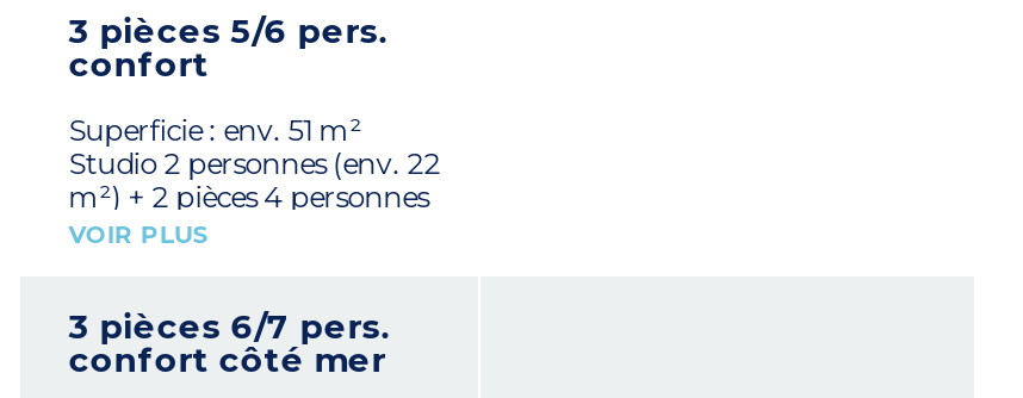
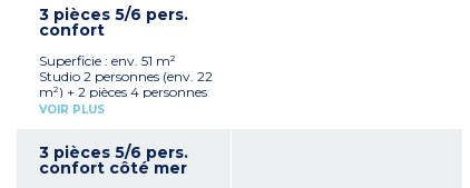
- 3 pièces 6/7 pers.
+ 3 pièces 5/6 pers.
